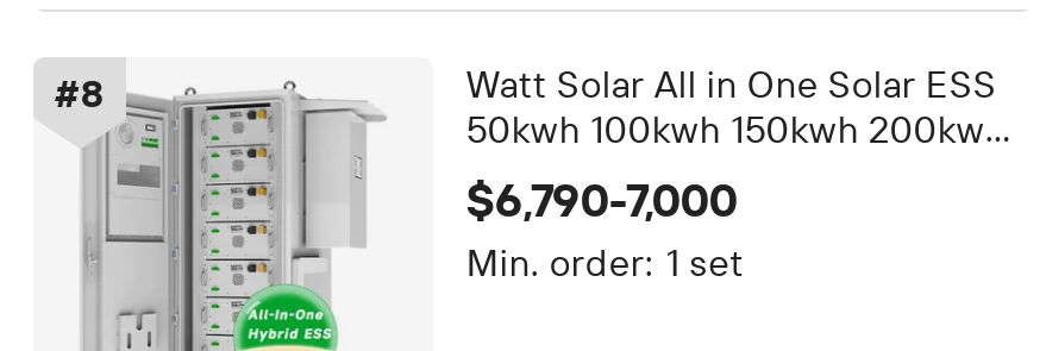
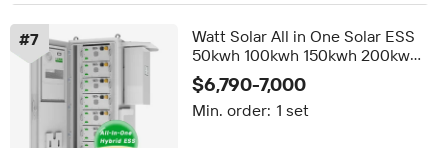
- #8
+ #7
